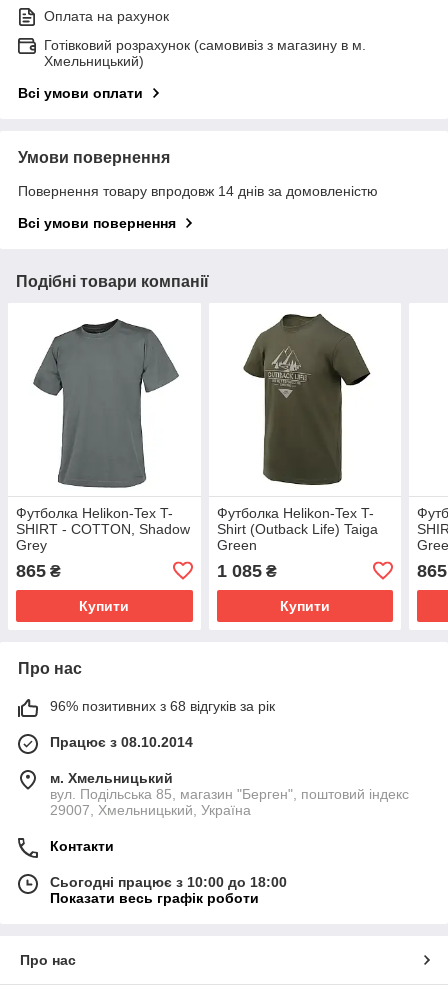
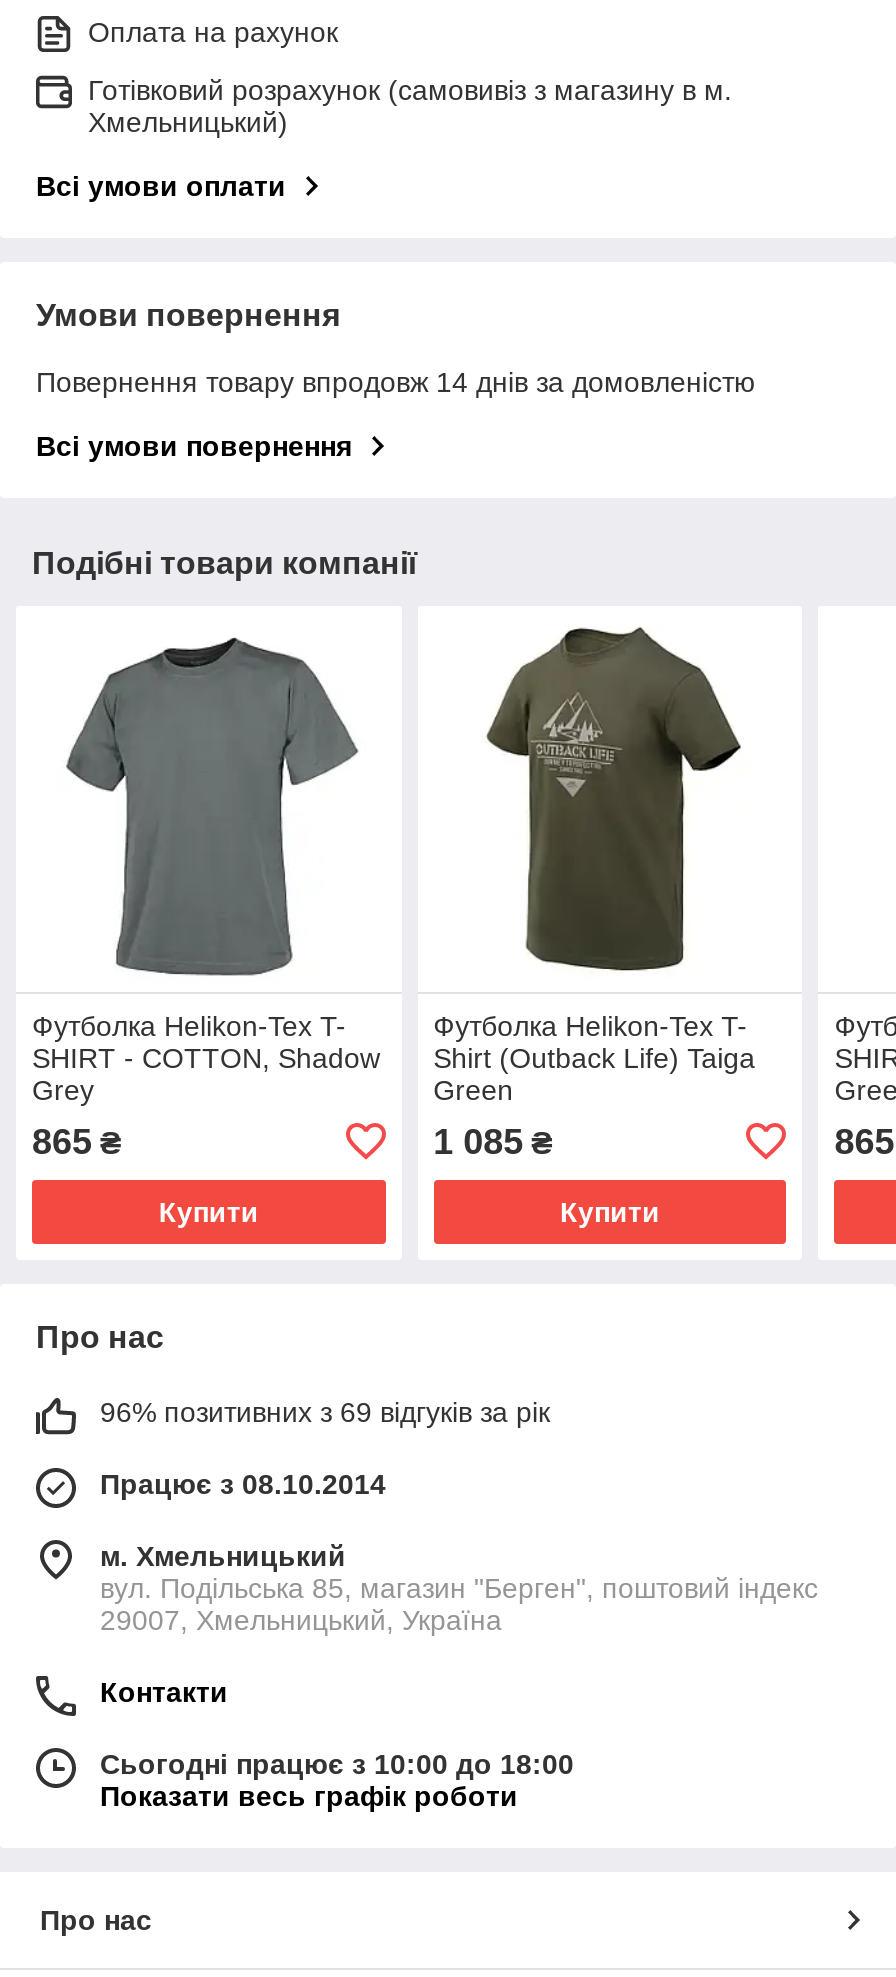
- 96% позитивних з 68 відгуків за рік
+ 96% позитивних з 69 відгуків за рік
